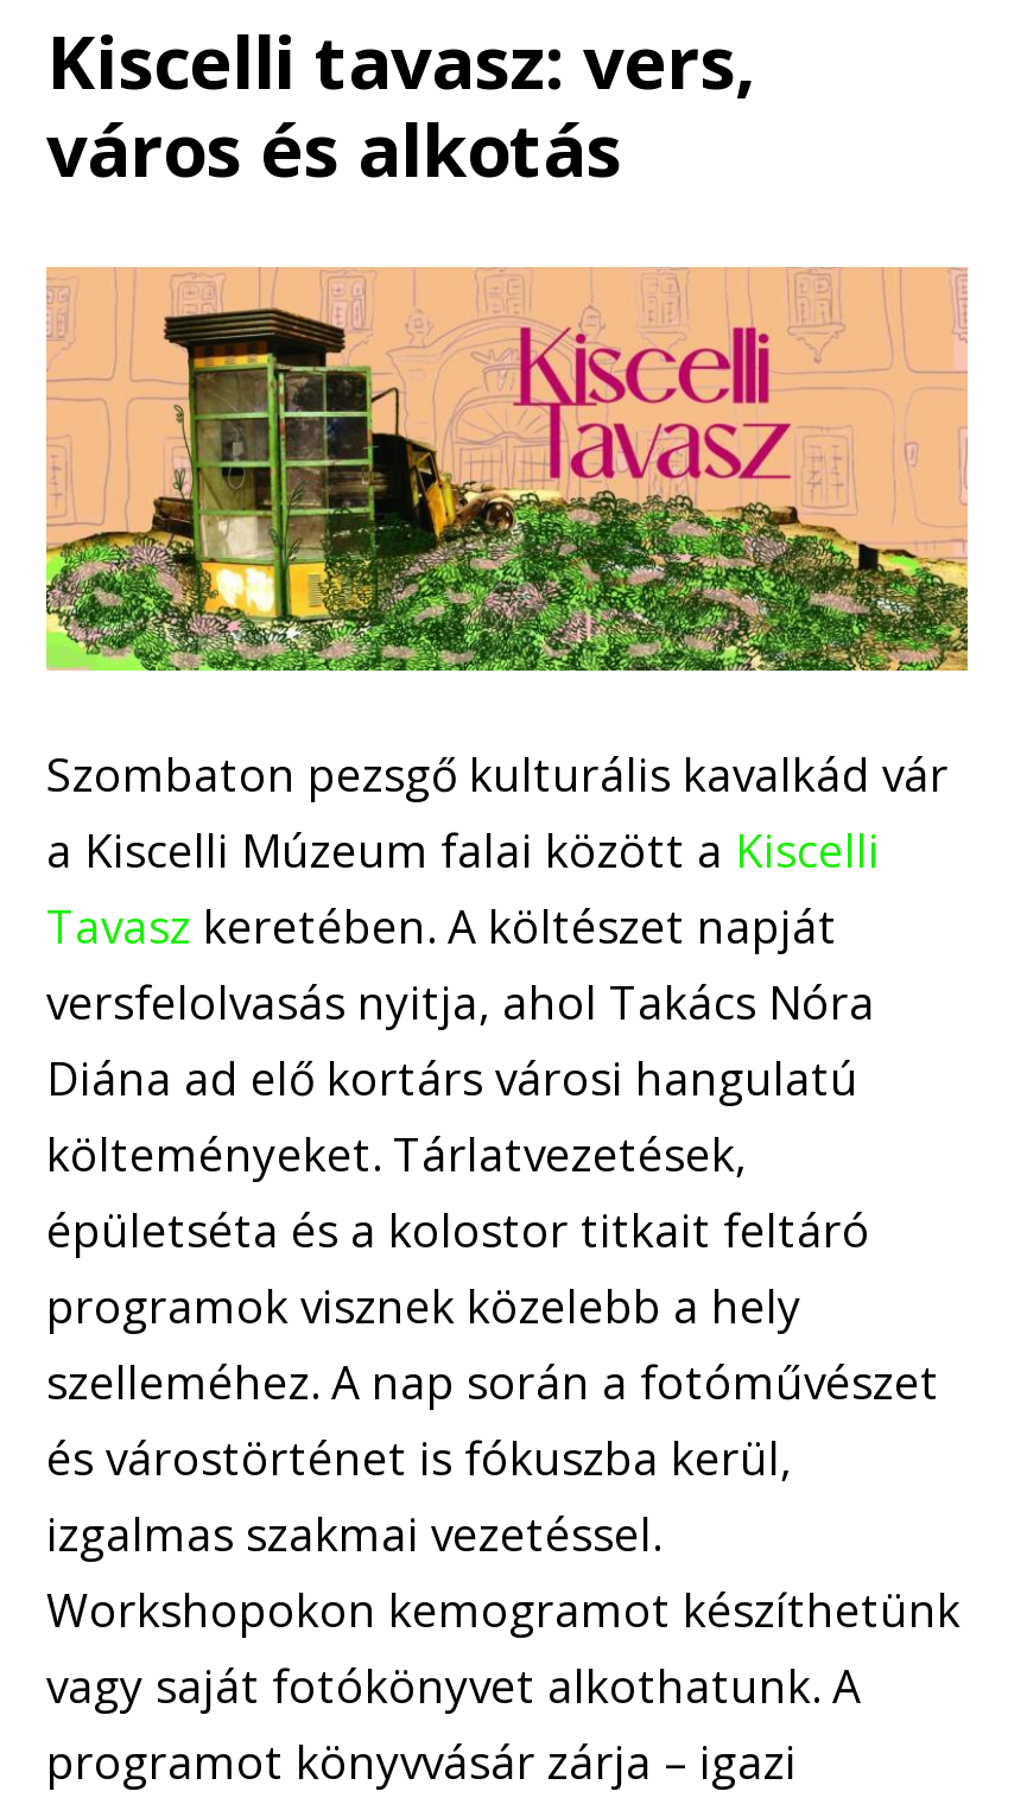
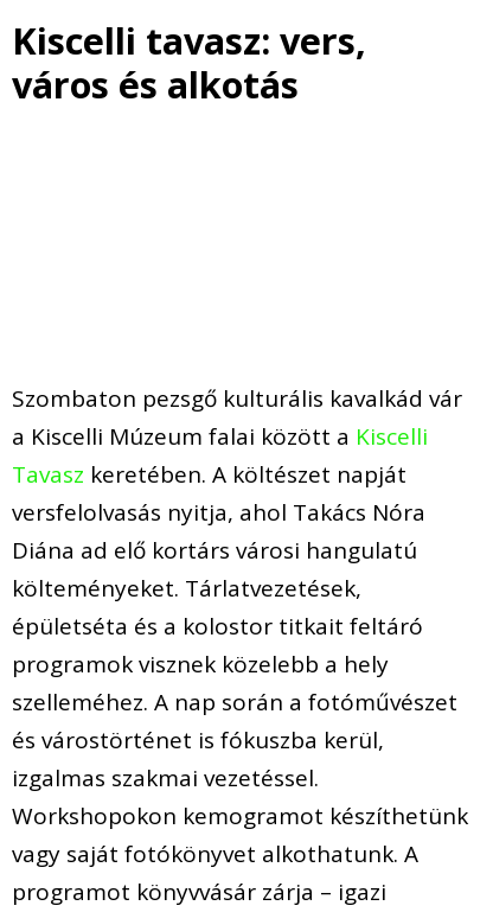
- [image]
